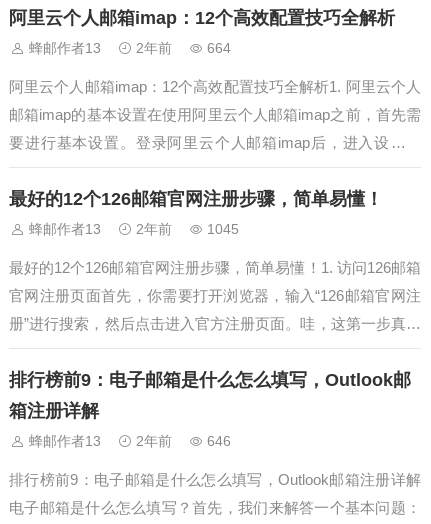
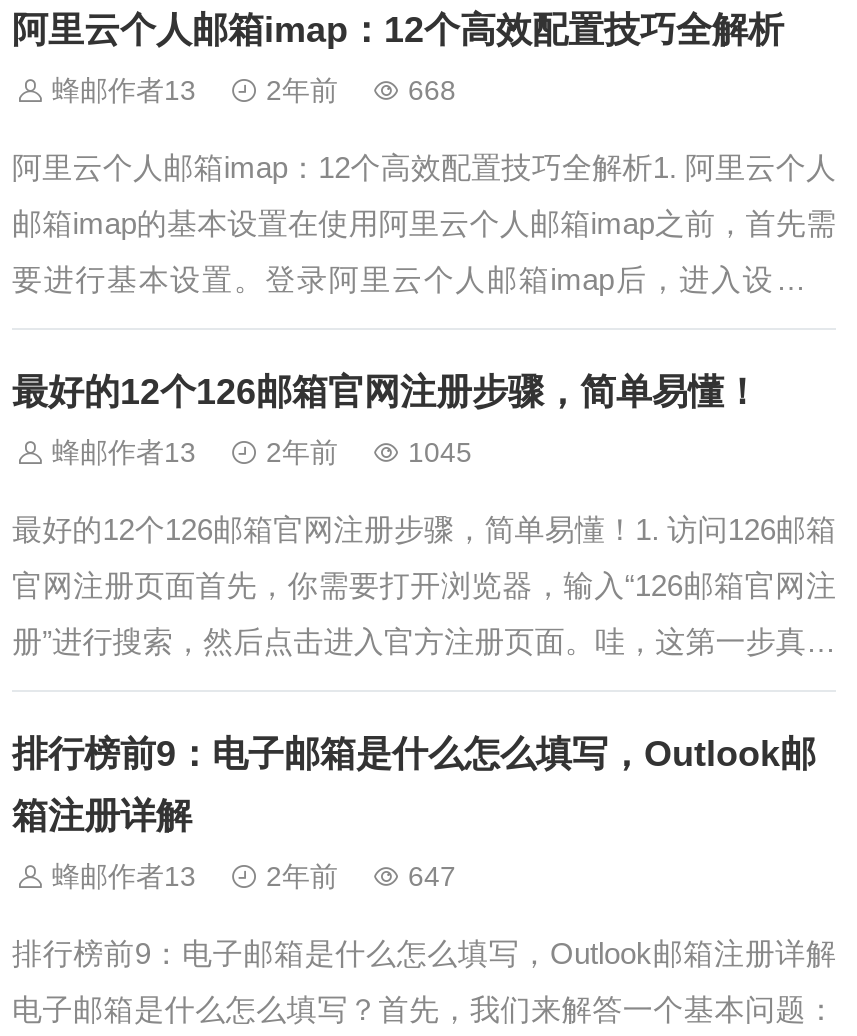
- 664
+ 668

- 646
+ 647
